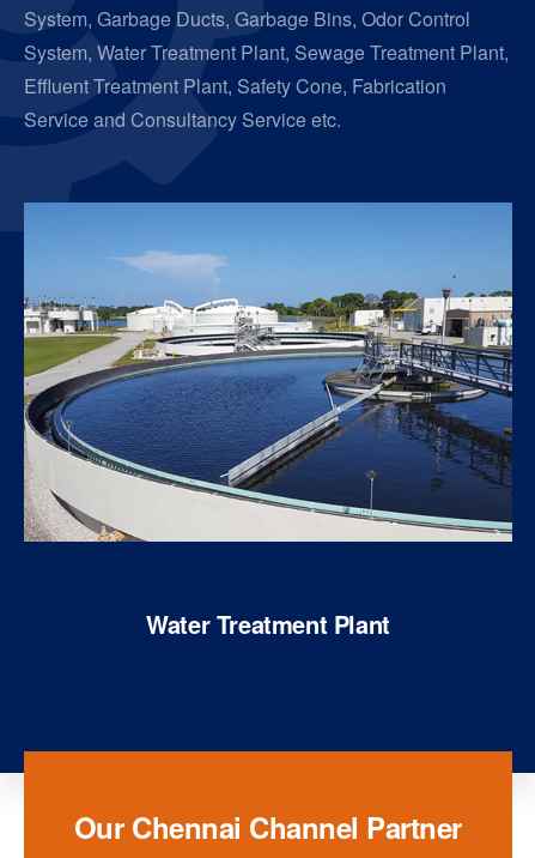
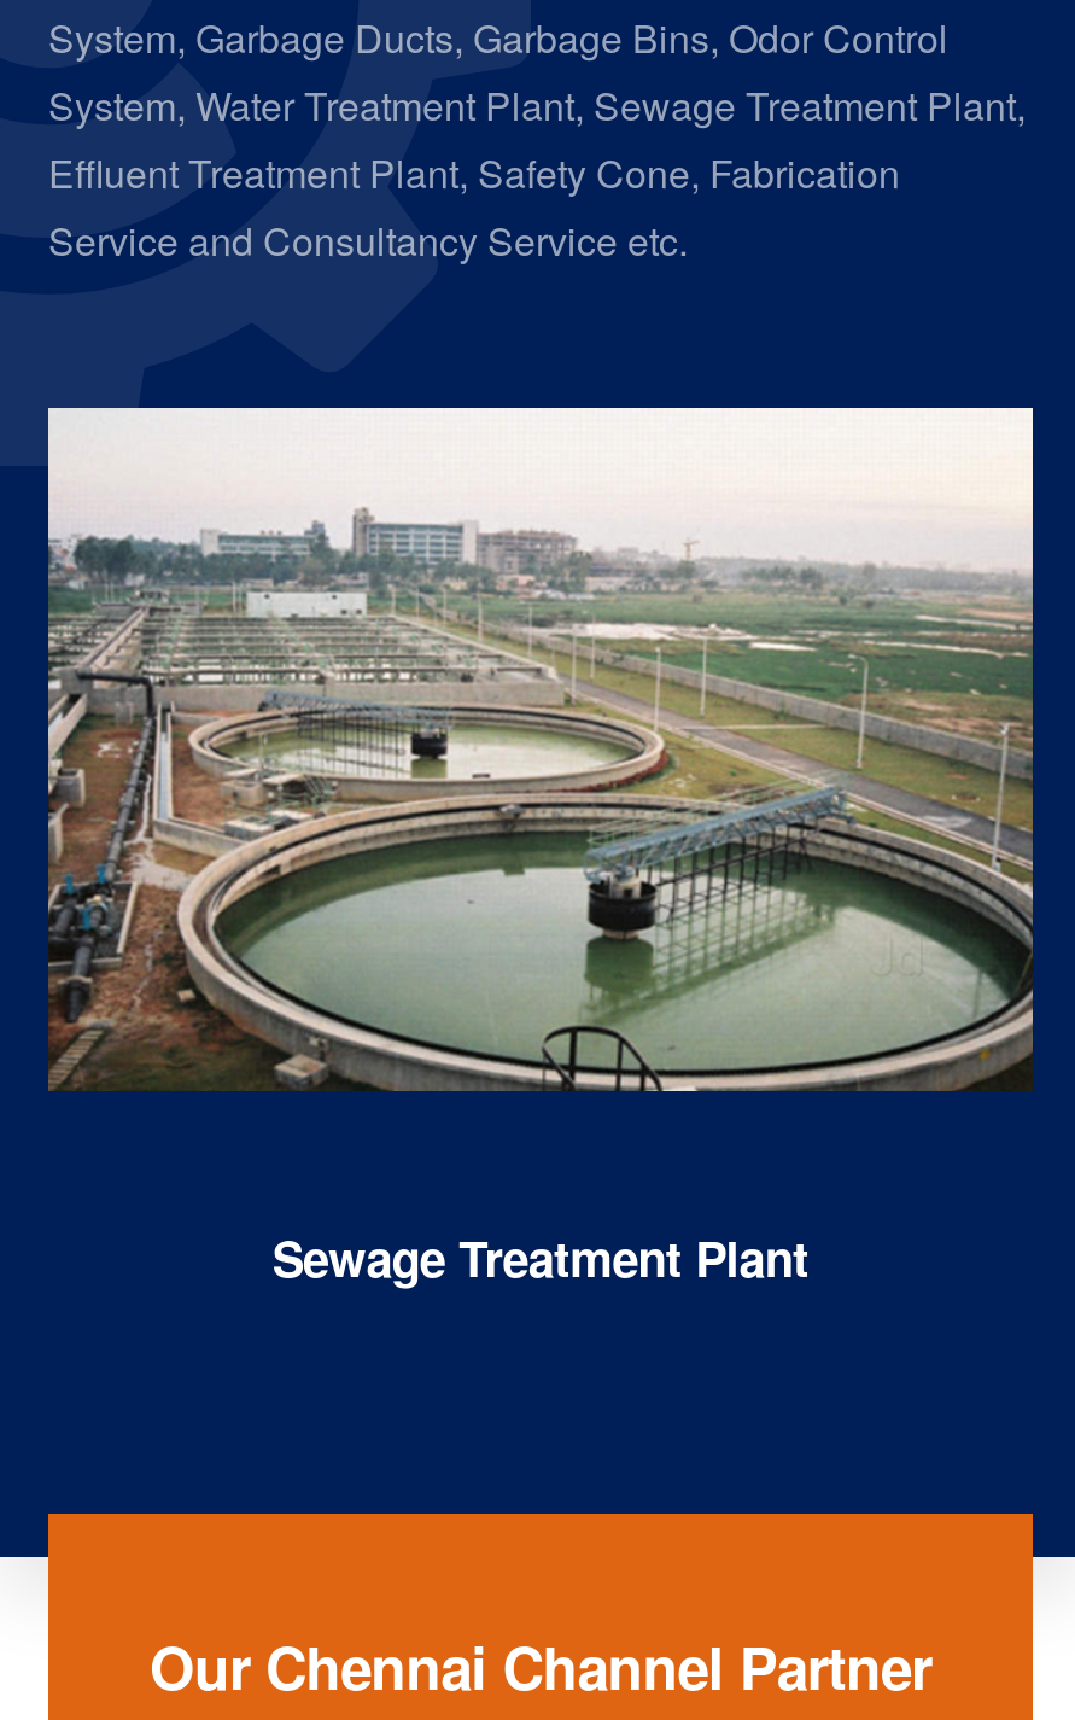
- [image]
+ [image]

- Water Treatment Plant
+ Sewage Treatment Plant
